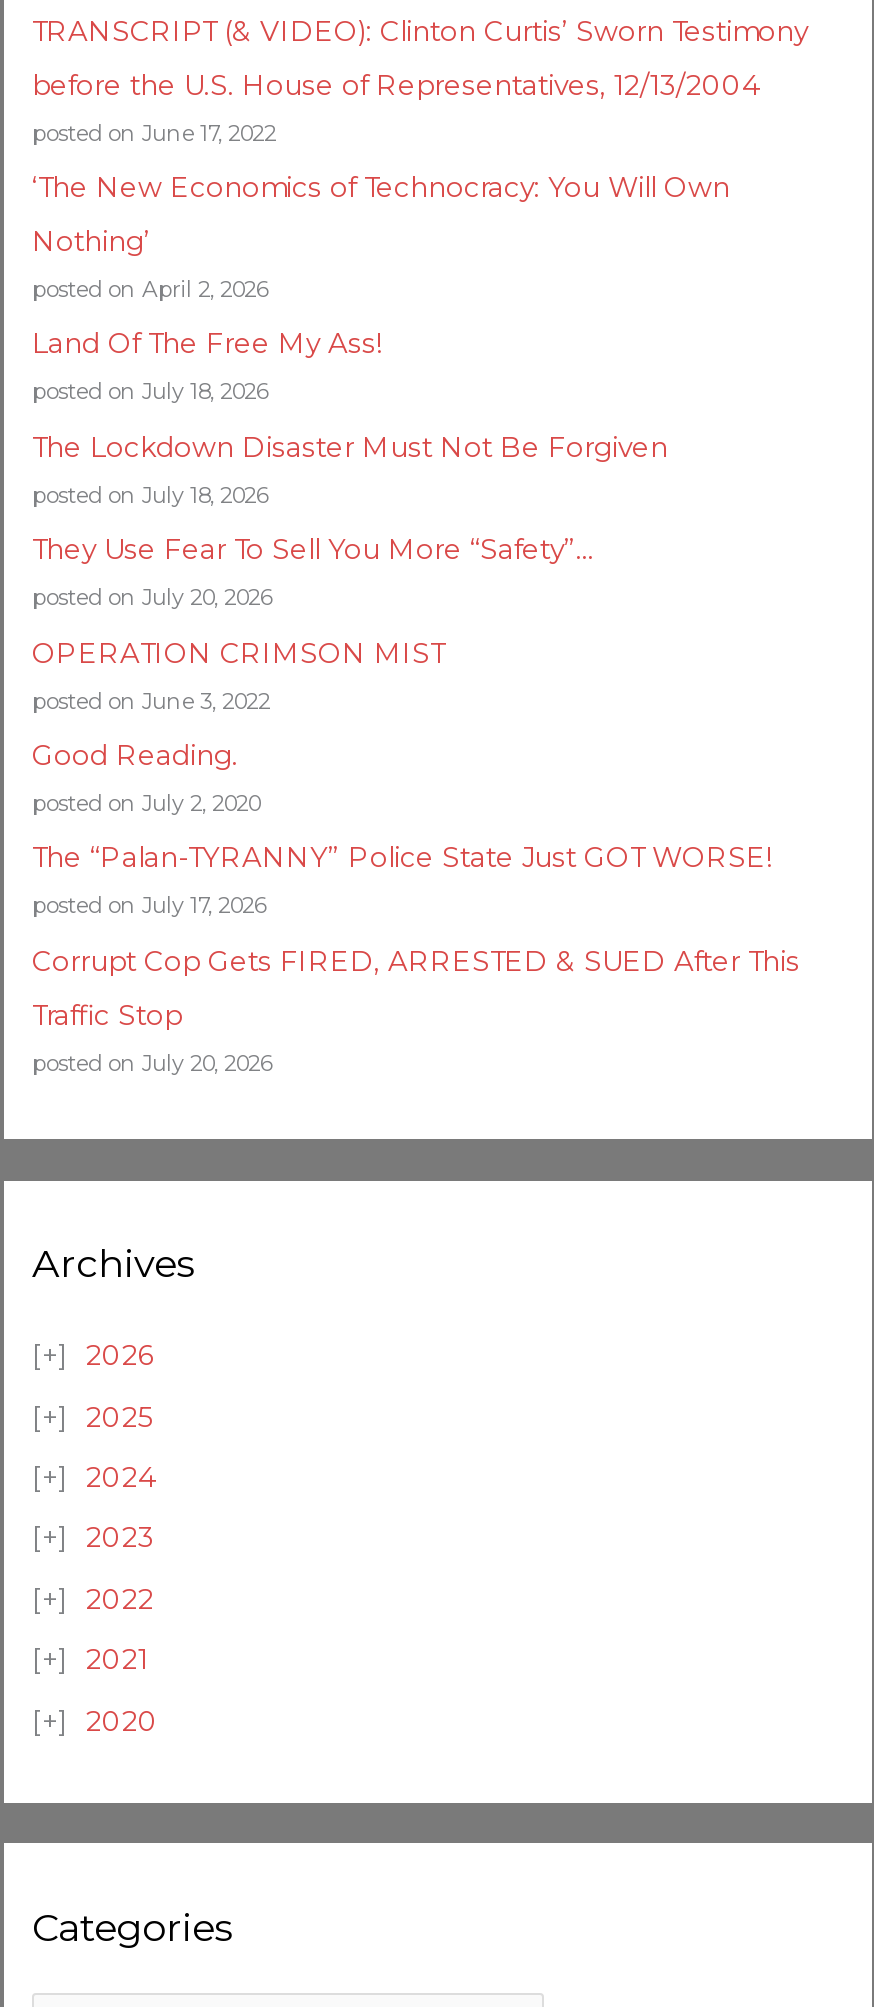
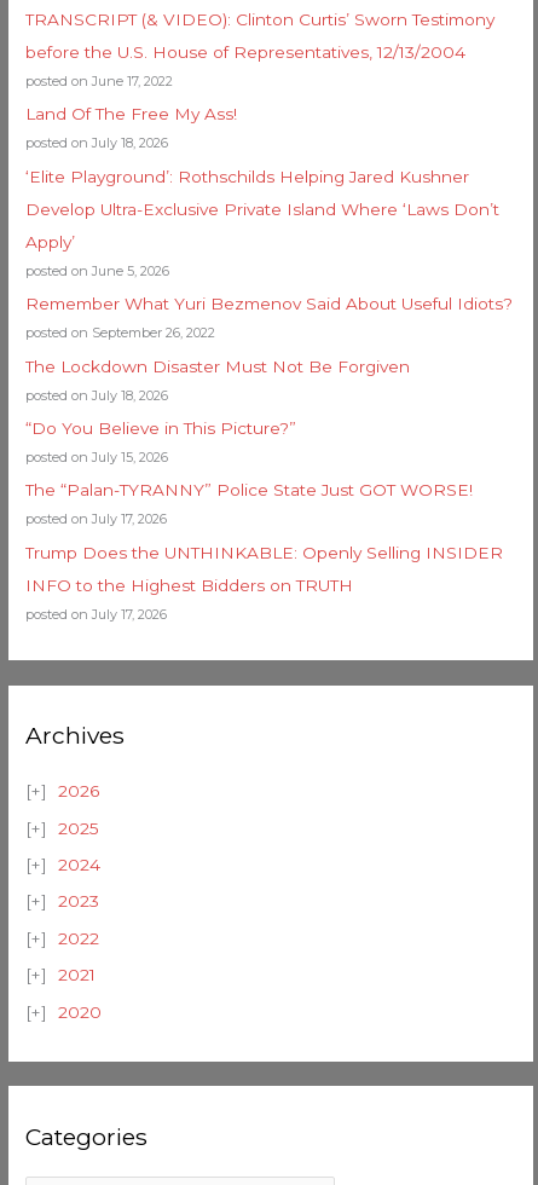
- ‘The New Economics of Technocracy: You Will Own
- Nothing’
- posted on April 2, 2026

moved up: Land Of The Free My Ass! | posted on July 18, 2026

+ ‘Elite Playground’: Rothschilds Helping Jared Kushner
+ Develop Ultra-Exclusive Private Island Where ‘Laws Don’t
+ Apply’
+ posted on June 5, 2026
+ Remember What Yuri Bezmenov Said About Useful Idiots?
+ posted on September 26, 2022

moved down: The Lockdown Disaster Must Not Be Forgiven | posted on July 18, 2026

- They Use Fear To Sell You More “Safety”…
- posted on July 20, 2026
- OPERATION CRIMSON MIST
- posted on June 3, 2022
- Good Reading.
- posted on July 2, 2020
+ “Do You Believe in This Picture?”
+ posted on July 15, 2026

- Corrupt Cop Gets FIRED, ARRESTED & SUED After This
+ Trump Does the UNTHINKABLE: Openly Selling INSIDER

- Traffic Stop
+ INFO to the Highest Bidders on TRUTH

- posted on July 20, 2026
+ posted on July 17, 2026
